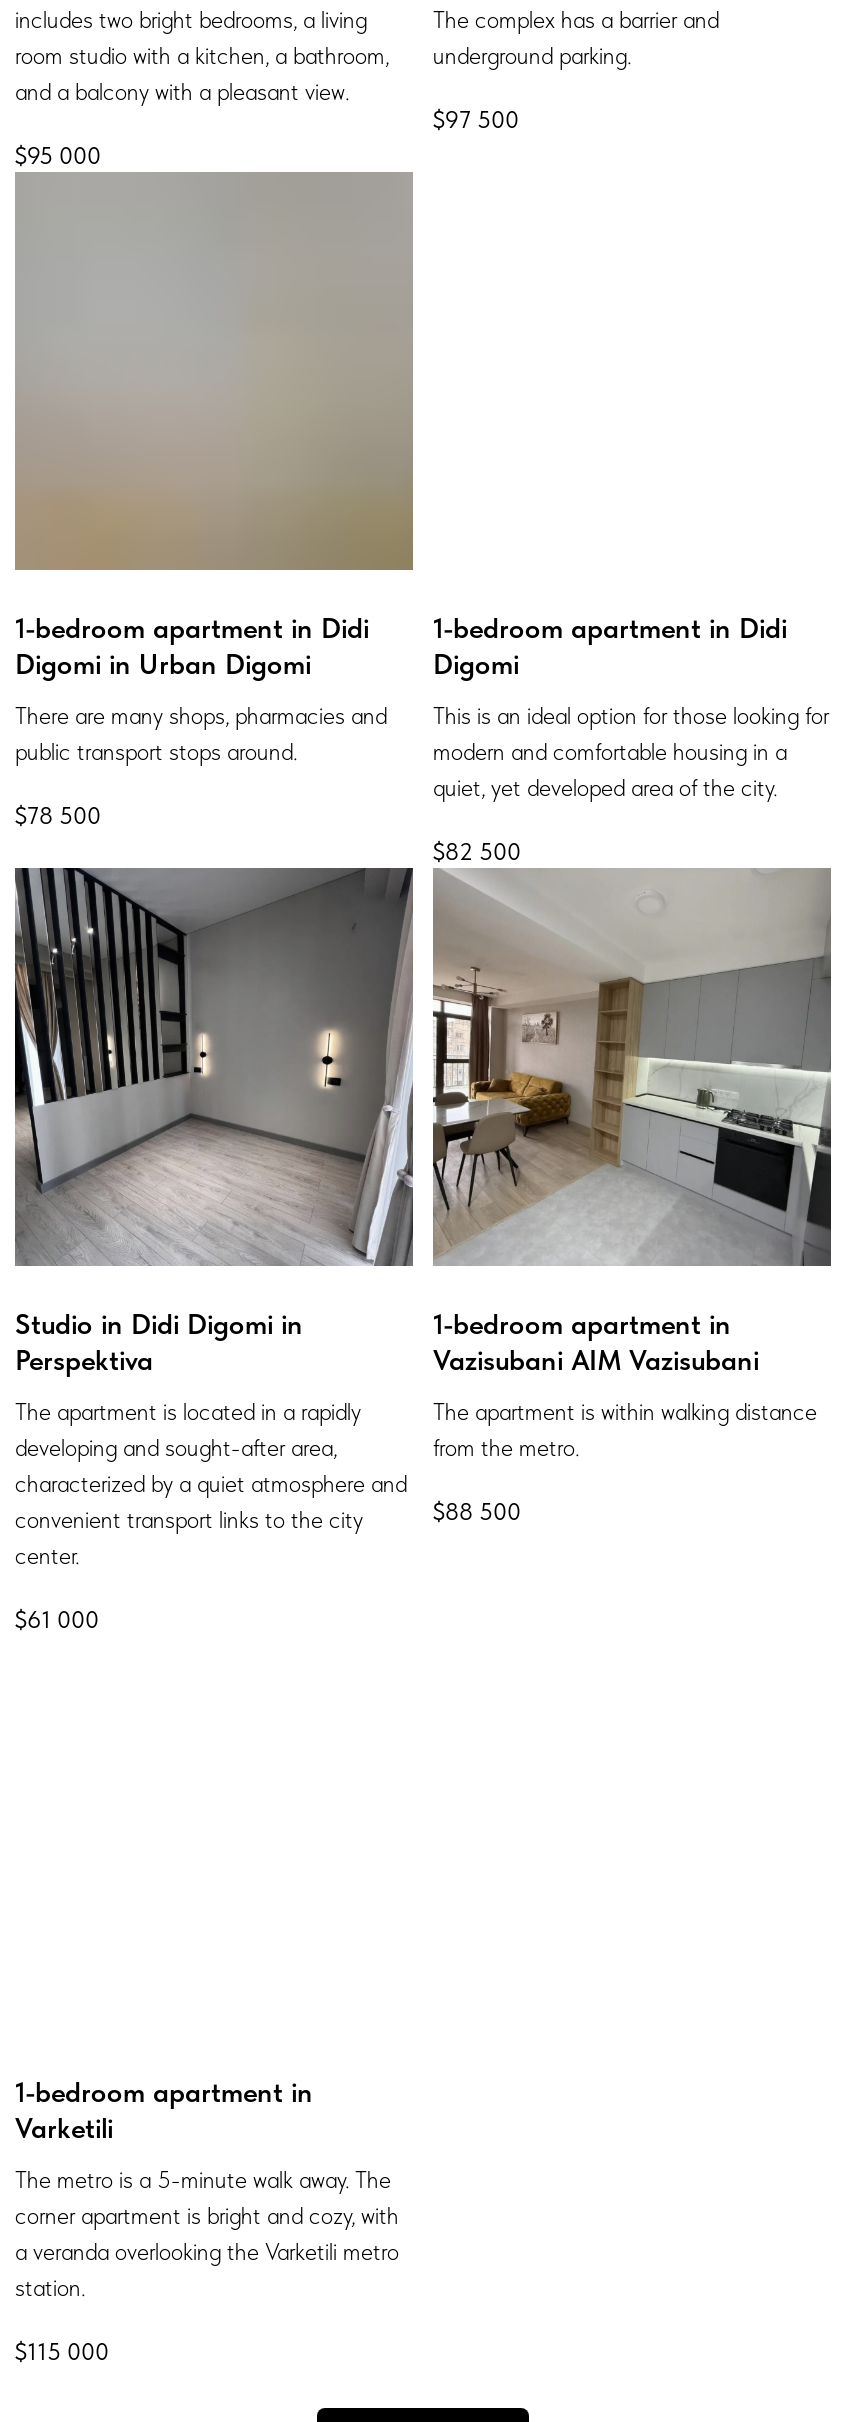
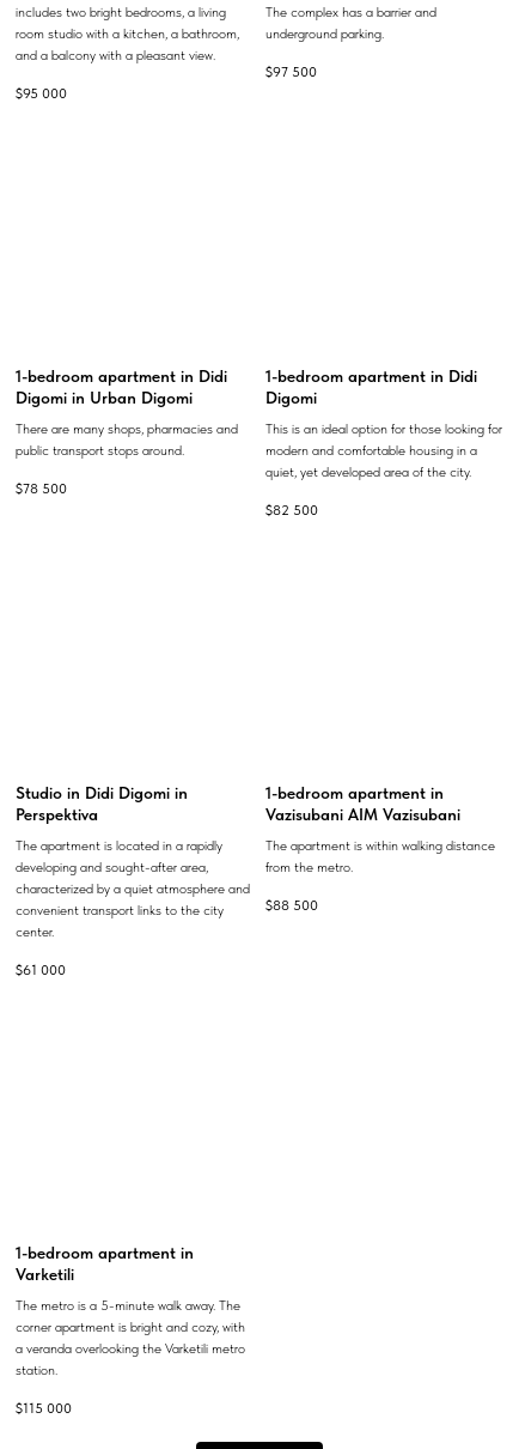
- [image]

- [image]

- [image]
